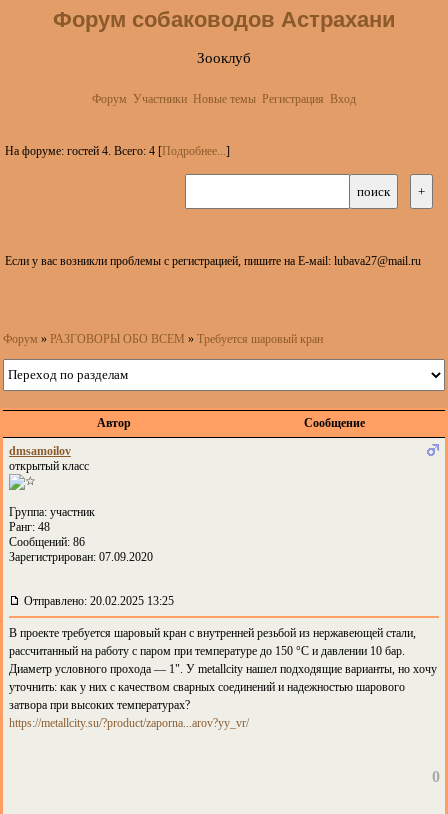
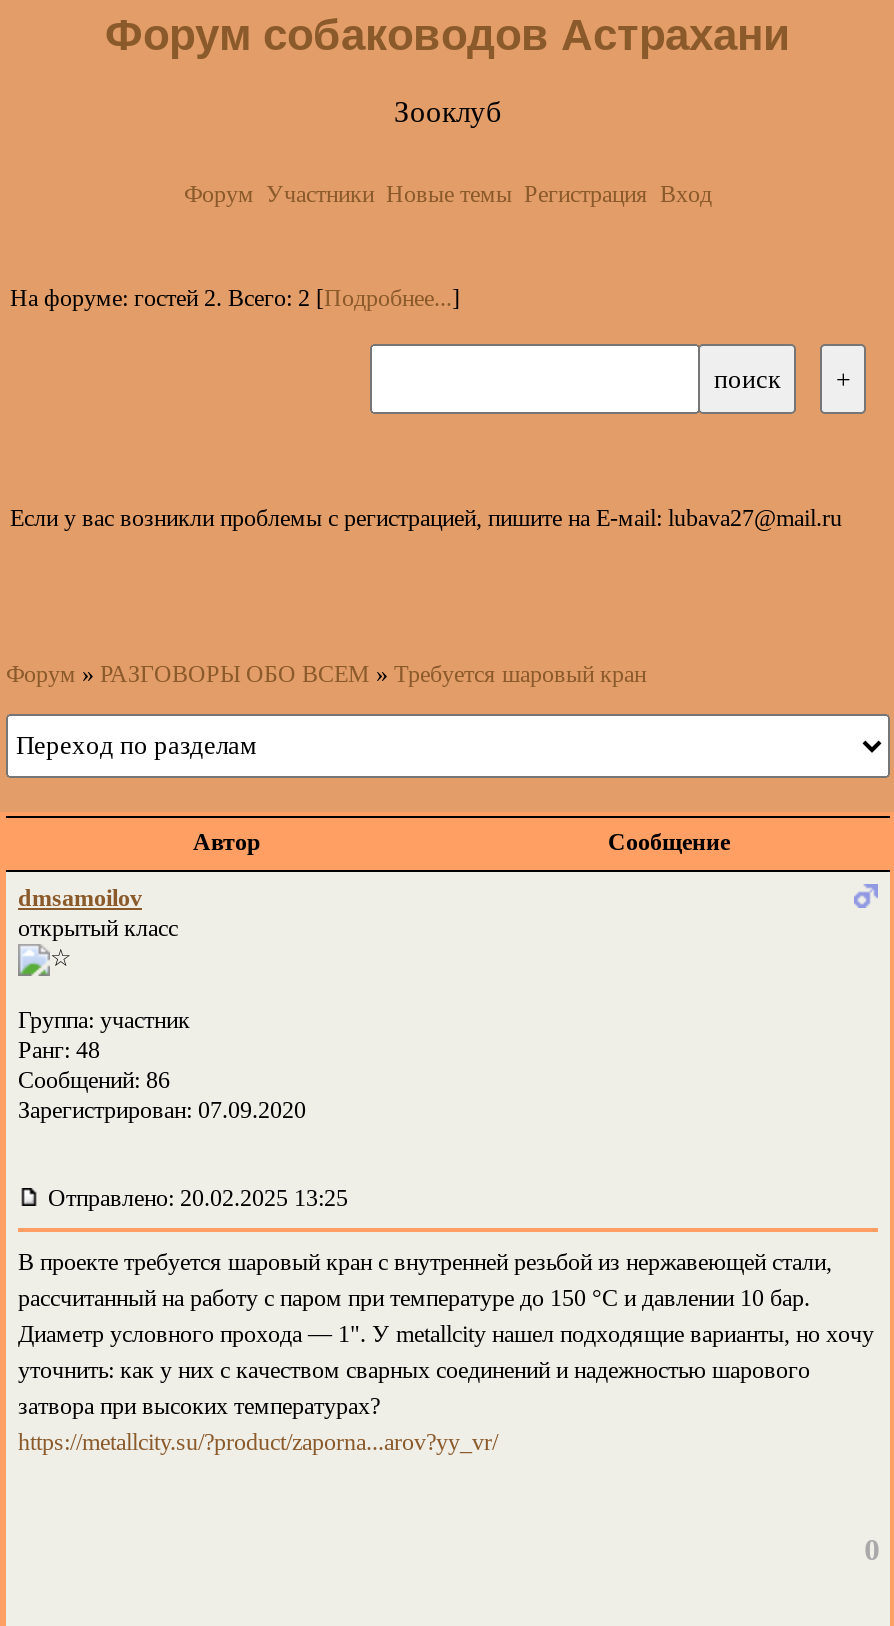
- На форуме: гостей 4. Всего: 4 [Подробнее...]
+ На форуме: гостей 2. Всего: 2 [Подробнее...]
